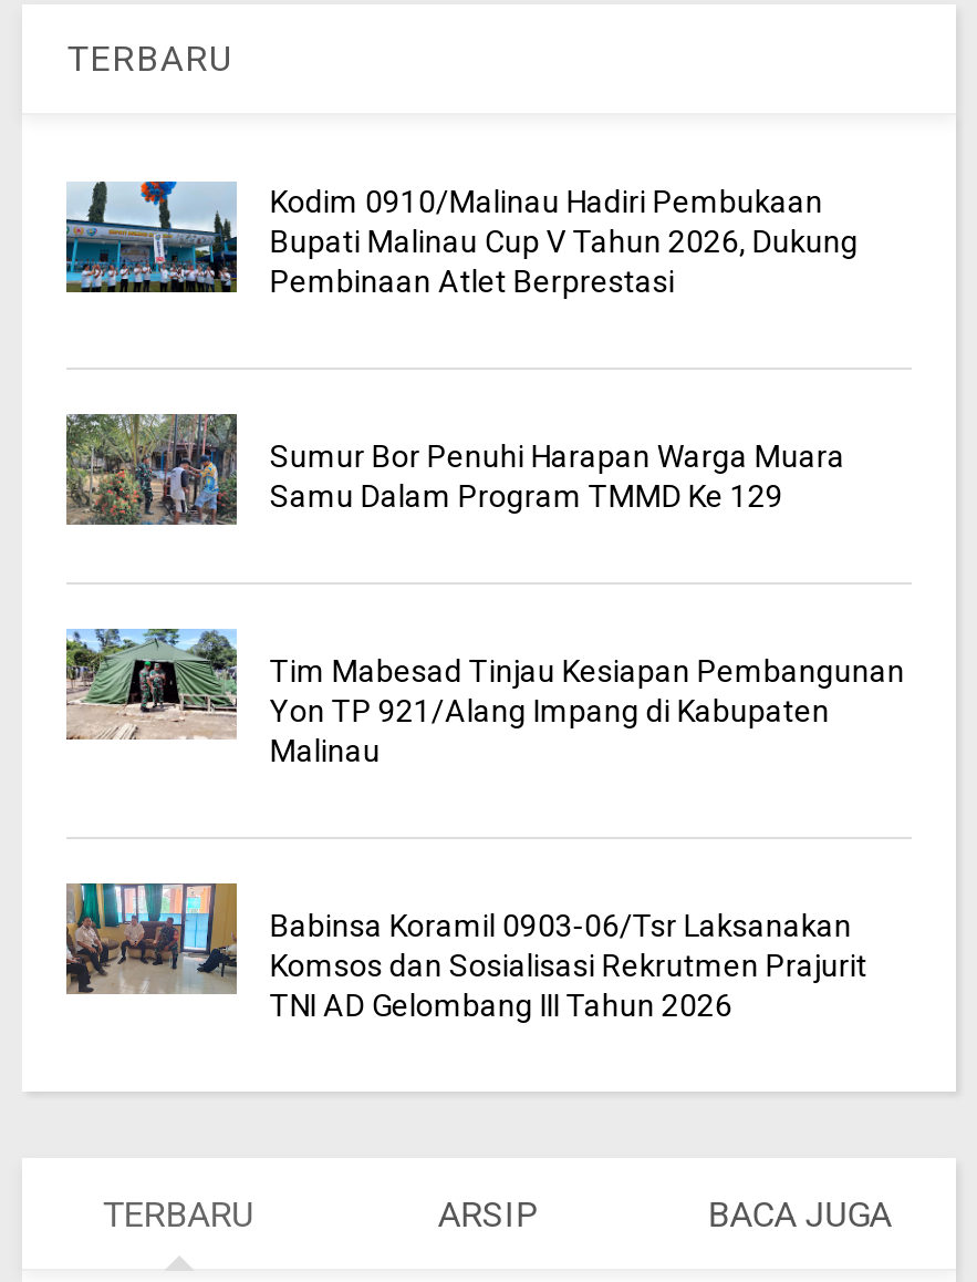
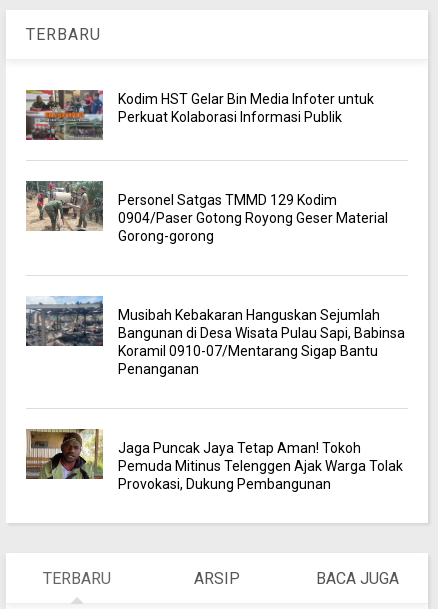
- [image]
- Kodim 0910/Malinau Hadiri Pembukaan
- Bupati Malinau Cup V Tahun 2026, Dukung
- Pembinaan Atlet Berprestasi
+ [image]
+ Kodim HST Gelar Bin Media Infoter untuk
+ Perkuat Kolaborasi Informasi Publik

- [image]
- Sumur Bor Penuhi Harapan Warga Muara
- Samu Dalam Program TMMD Ke 129
+ [image]
+ Personel Satgas TMMD 129 Kodim
+ 0904/Paser Gotong Royong Geser Material
+ Gorong-gorong

- [image]
- Tim Mabesad Tinjau Kesiapan Pembangunan
- Yon TP 921/Alang Impang di Kabupaten
- Malinau
+ [image]
+ Musibah Kebakaran Hanguskan Sejumlah
+ Bangunan di Desa Wisata Pulau Sapi, Babinsa
+ Koramil 0910-07/Mentarang Sigap Bantu
+ Penanganan

- [image]
- Babinsa Koramil 0903-06/Tsr Laksanakan
- Komsos dan Sosialisasi Rekrutmen Prajurit
- TNI AD Gelombang III Tahun 2026
+ [image]
+ Jaga Puncak Jaya Tetap Aman! Tokoh
+ Pemuda Mitinus Telenggen Ajak Warga Tolak
+ Provokasi, Dukung Pembangunan
